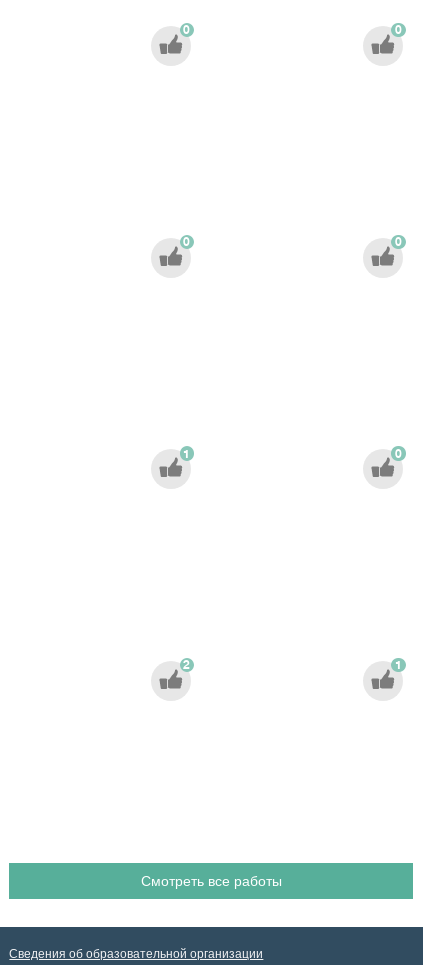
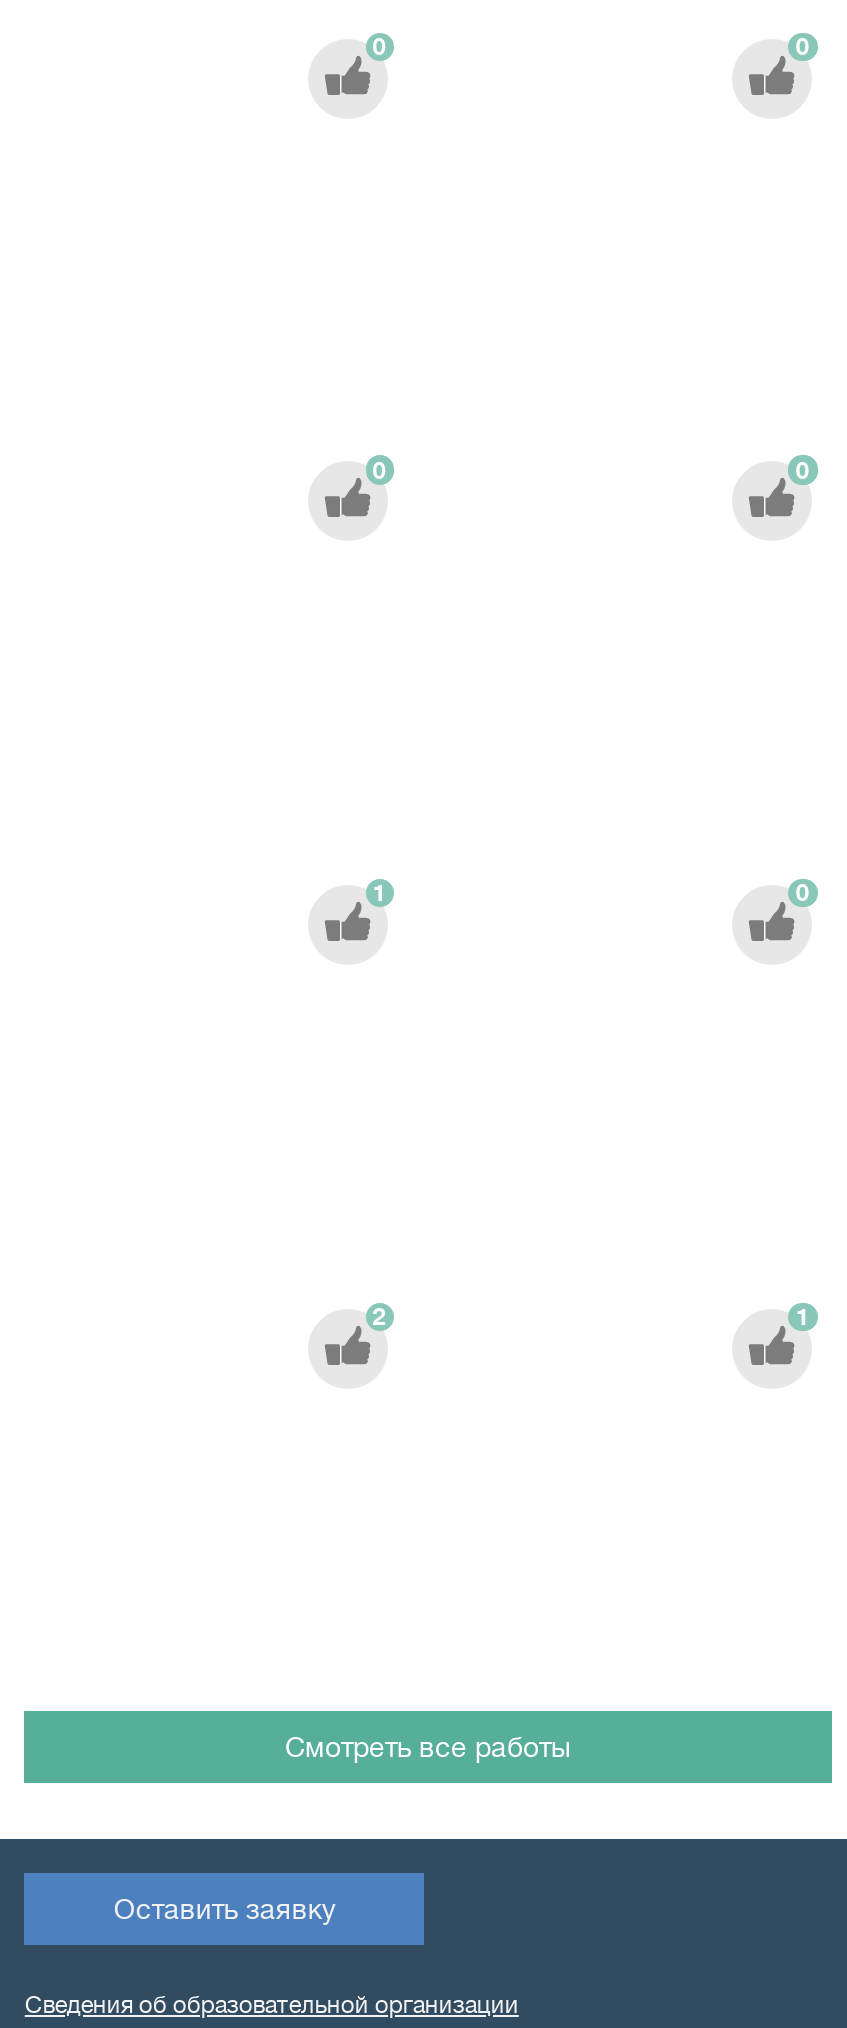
+ Оставить заявку
